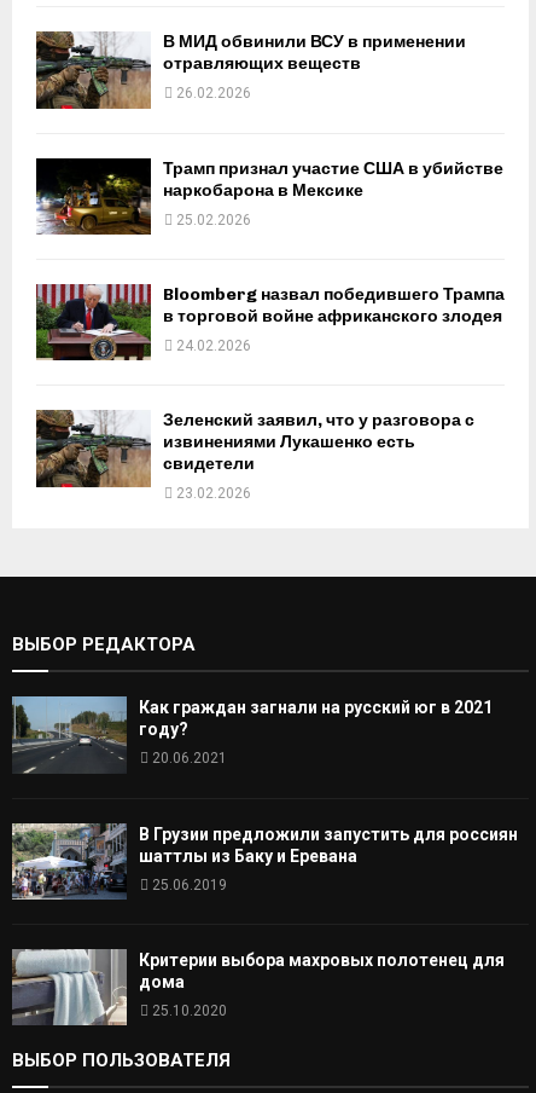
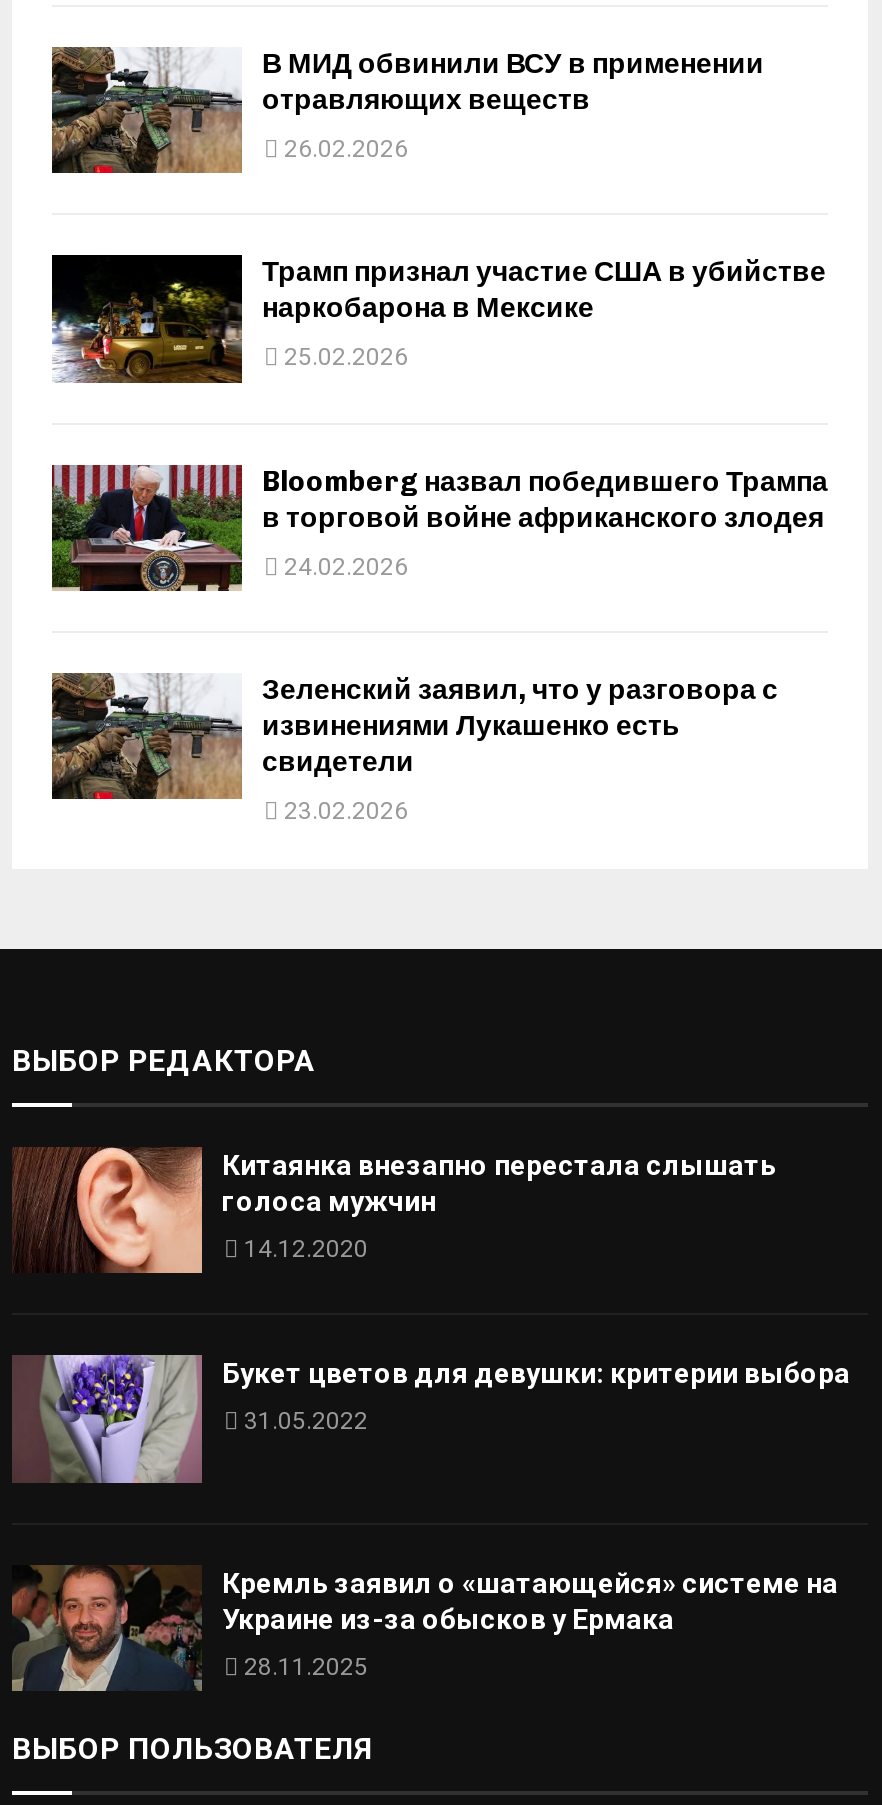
- [image]
- Как граждан загнали на русский юг в 2021
- году?
+ [image]
+ Китаянка внезапно перестала слышать
+ голоса мужчин

- 20.06.2021
+ 14.12.2020

- [image]
- В Грузии предложили запустить для россиян
- шаттлы из Баку и Еревана
+ [image]
+ Букет цветов для девушки: критерии выбора

- 25.06.2019
+ 31.05.2022

- [image]
- Критерии выбора махровых полотенец для
- дома
+ [image]
+ Кремль заявил о «шатающейся» системе на
+ Украине из-за обысков у Ермака

- 25.10.2020
+ 28.11.2025
